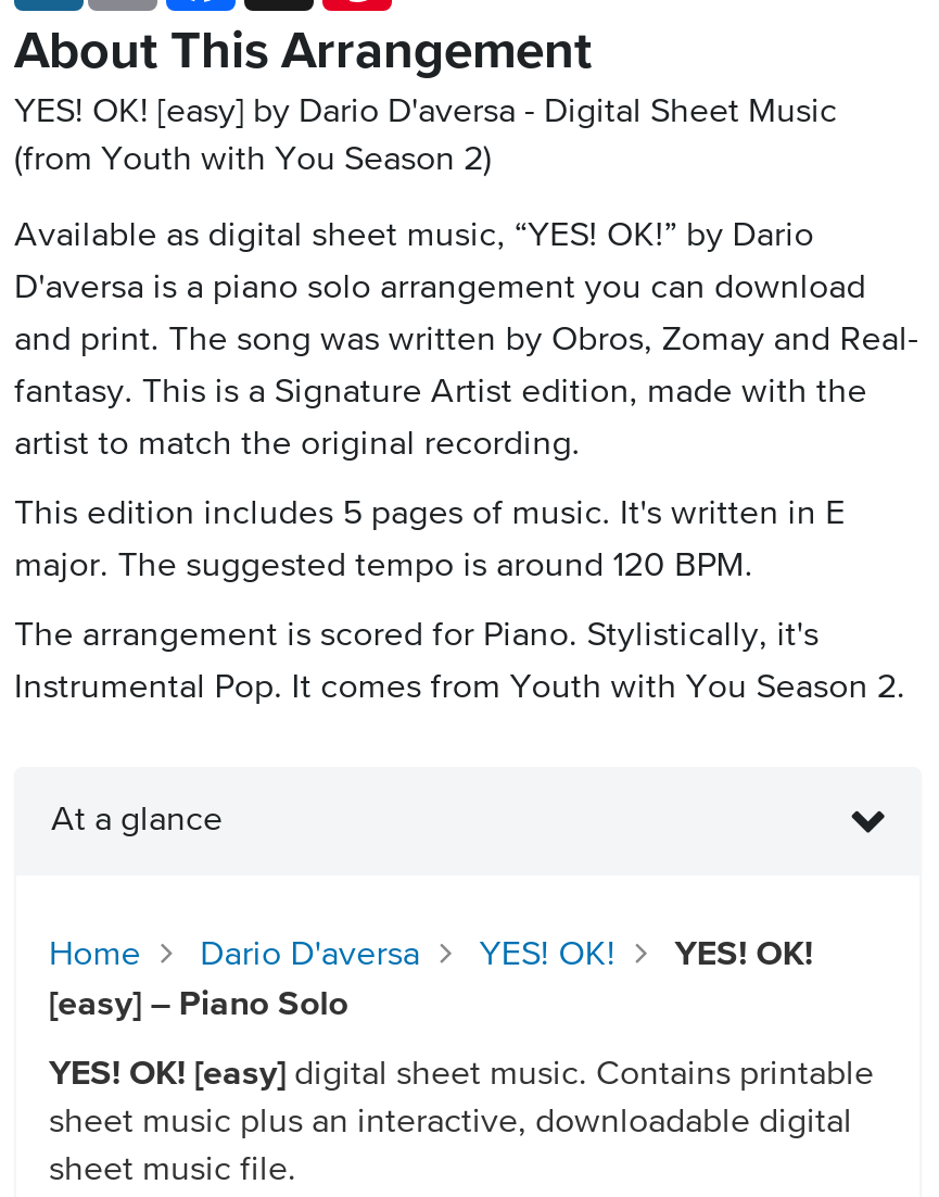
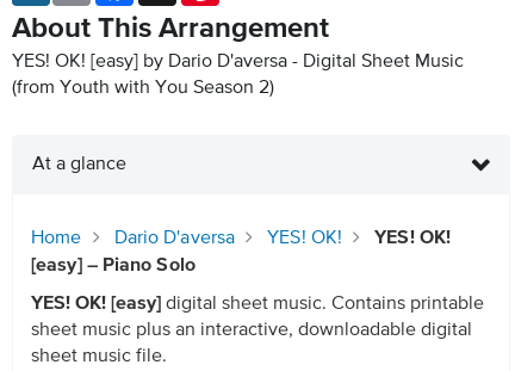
- Available as digital sheet music, “YES! OK!” by Dario
- D'aversa is a piano solo arrangement you can download
- and print. The song was written by Obros, Zomay and Real-
- fantasy. This is a Signature Artist edition, made with the
- artist to match the original recording.
- This edition includes 5 pages of music. It's written in E
- major. The suggested tempo is around 120 BPM.
- The arrangement is scored for Piano. Stylistically, it's
- Instrumental Pop. It comes from Youth with You Season 2.
